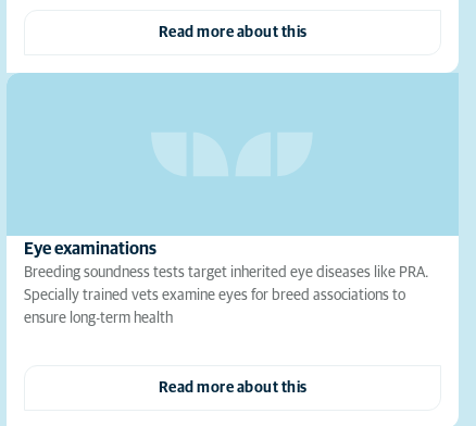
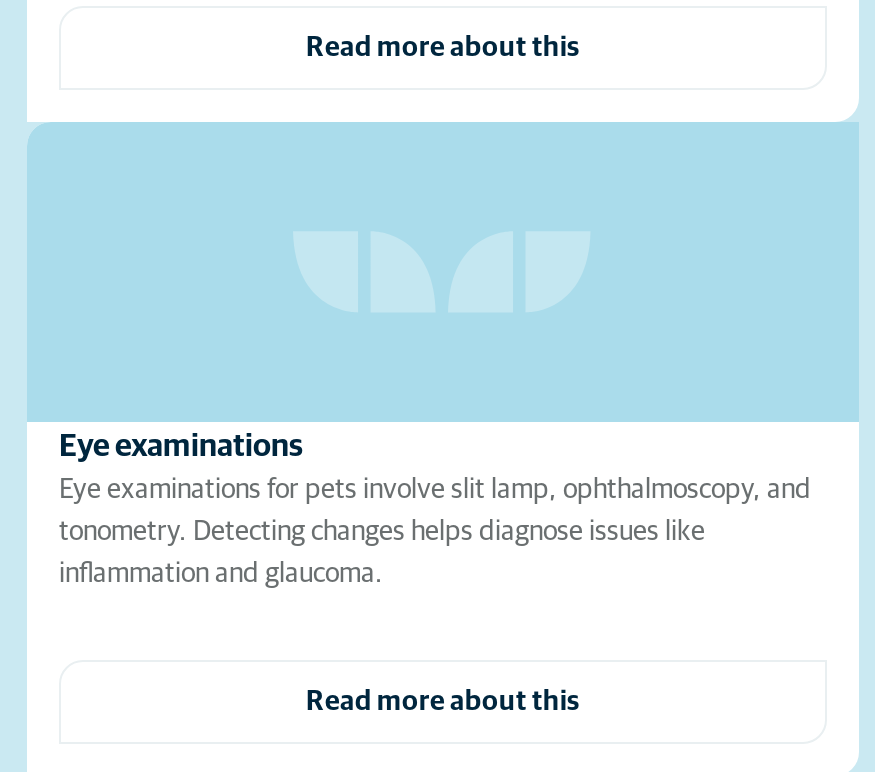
- Breeding soundness tests target inherited eye diseases like PRA.
+ Eye examinations for pets involve slit lamp, ophthalmoscopy, and

- Specially trained vets examine eyes for breed associations to
+ tonometry. Detecting changes helps diagnose issues like

- ensure long-term health
+ inflammation and glaucoma.
